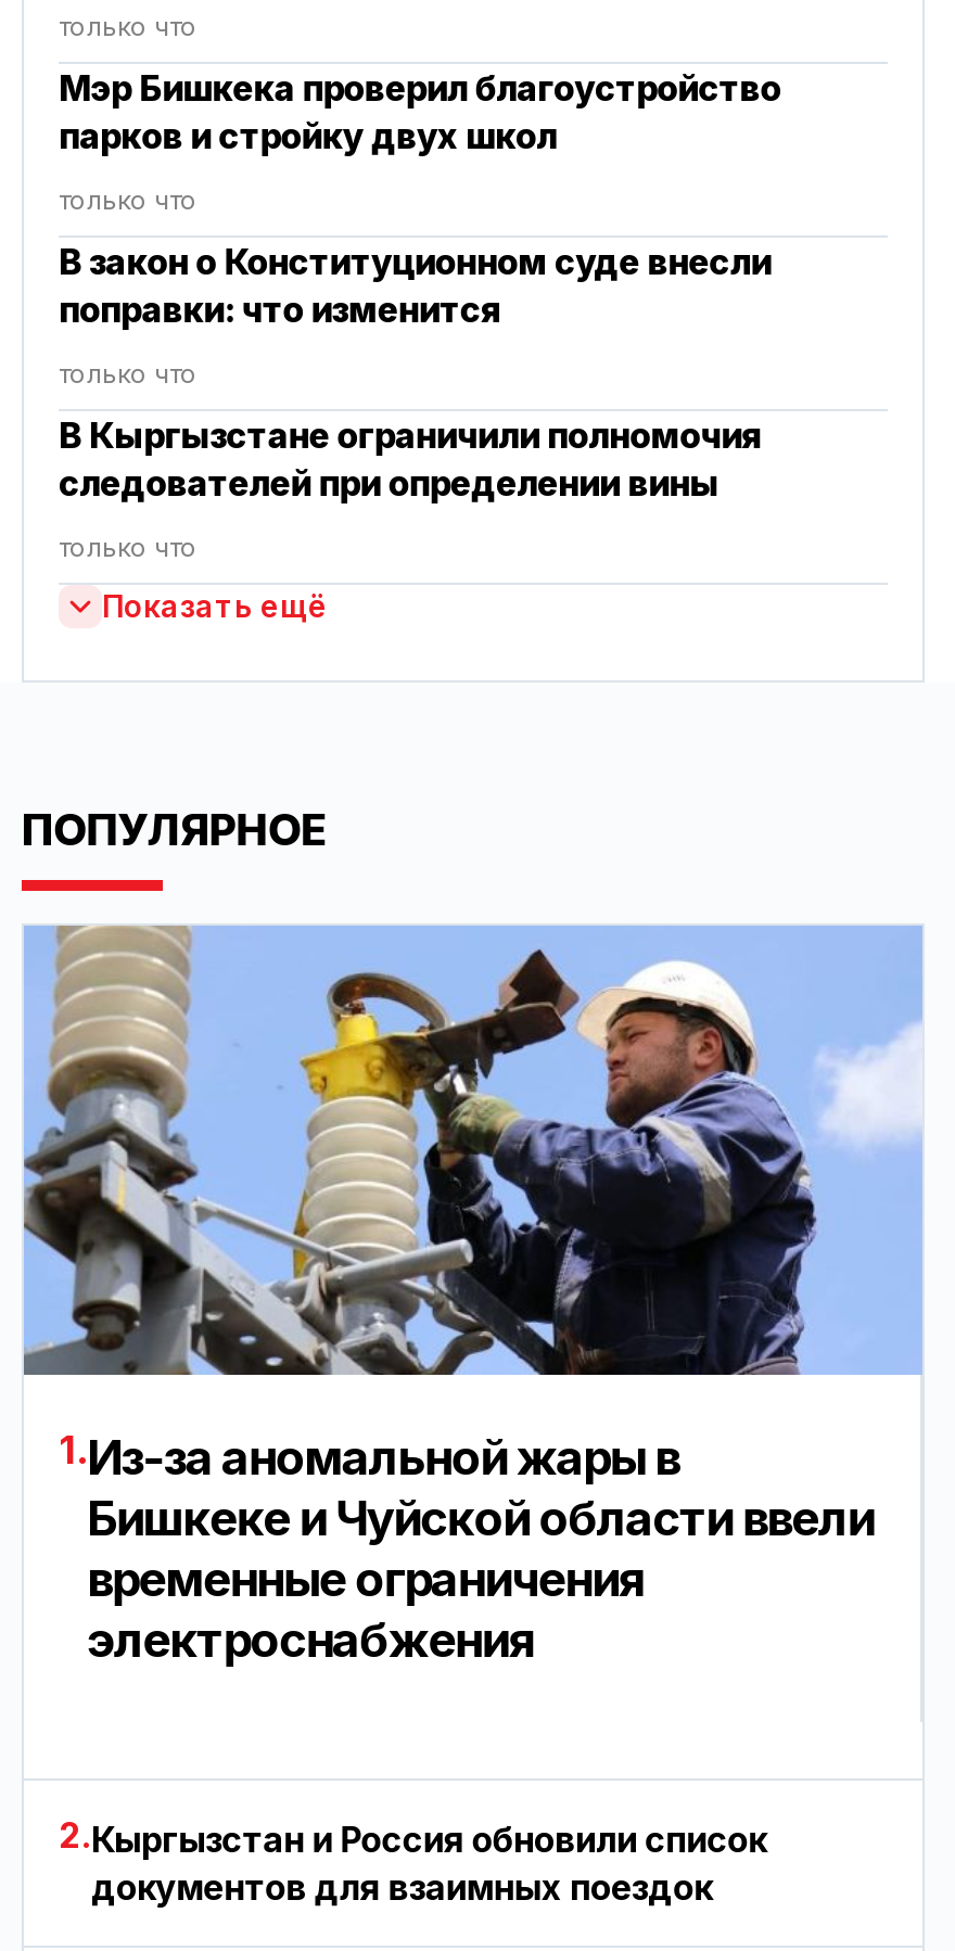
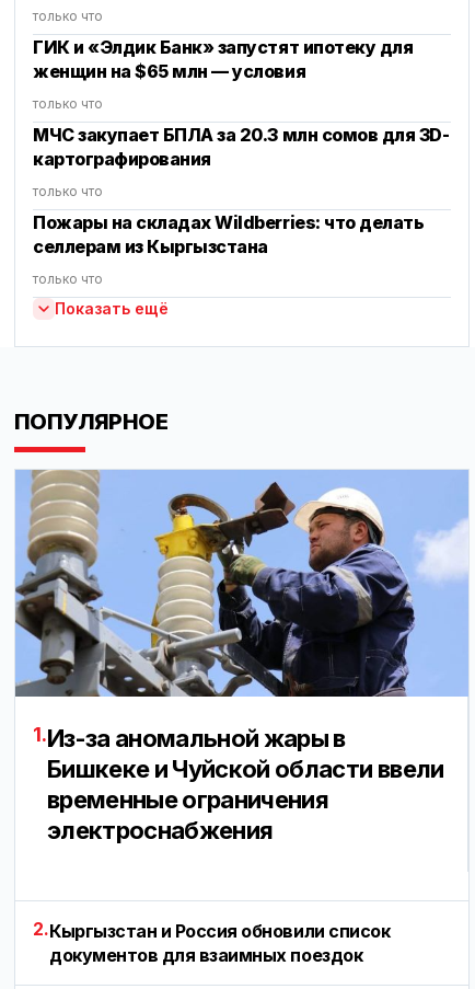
- Мэр Бишкека проверил благоустройство
- парков и стройку двух школ
+ ГИК и «Элдик Банк» запустят ипотеку для
+ женщин на $65 млн — условия

- В закон о Конституционном суде внесли
- поправки: что изменится
+ МЧС закупает БПЛА за 20.3 млн сомов для 3D-
+ картографирования

- В Кыргызстане ограничили полномочия
- следователей при определении вины
+ Пожары на складах Wildberries: что делать
+ селлерам из Кыргызстана
